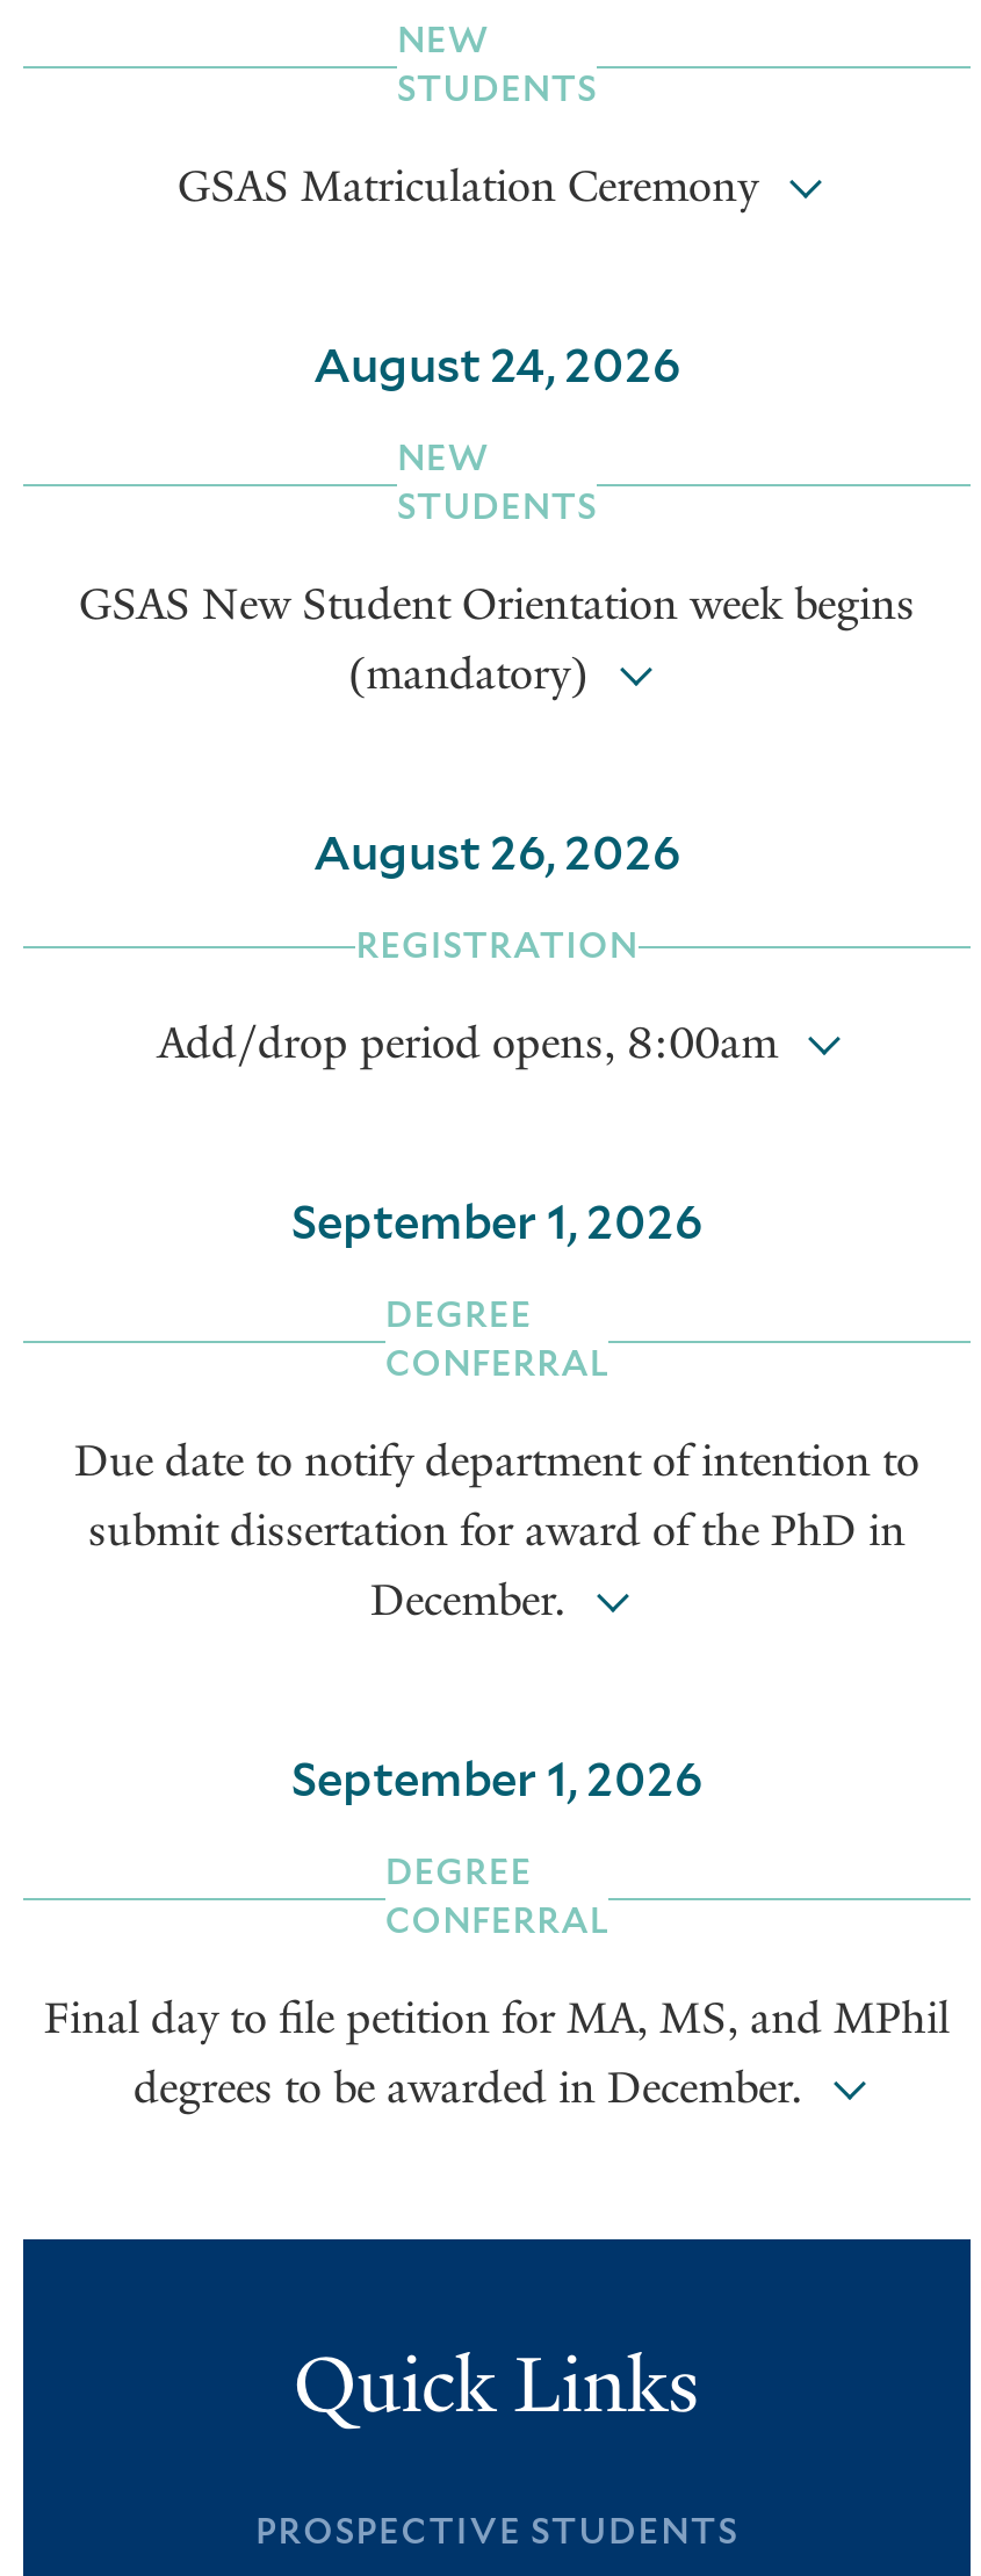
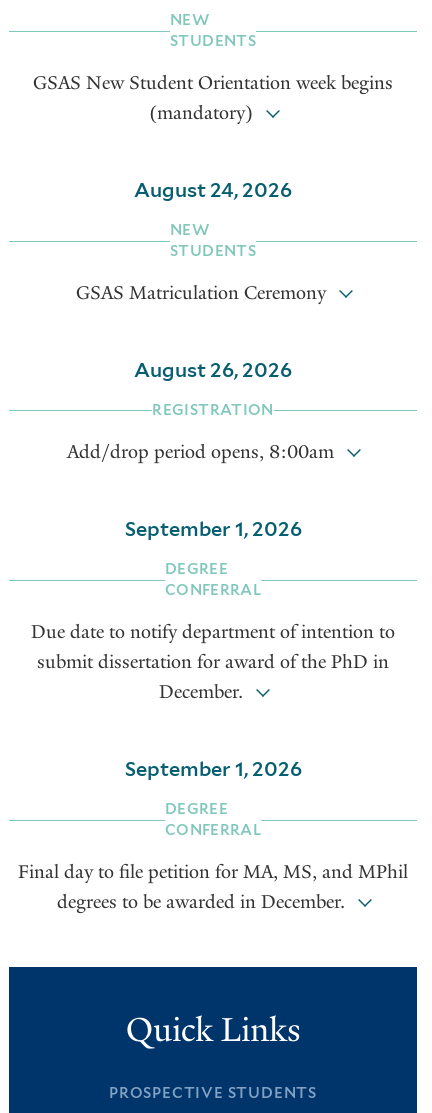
moved down: GSAS Matriculation Ceremony

moved down: August 24, 2026 | NEW | STUDENTS

moved up: GSAS New Student Orientation week begins | (mandatory)
